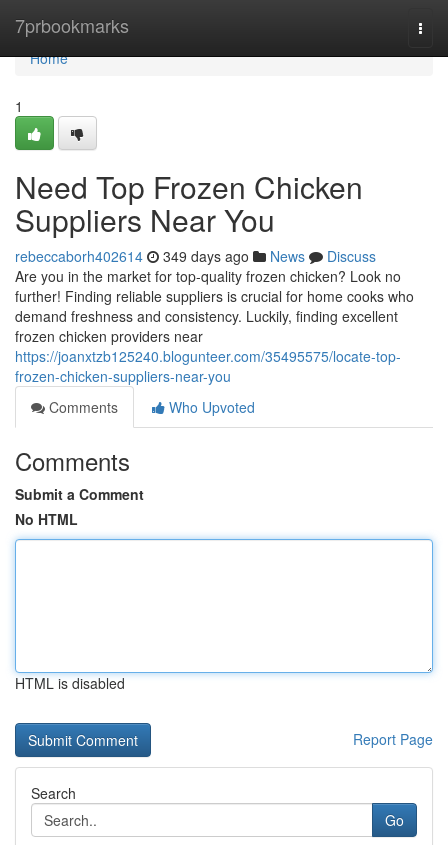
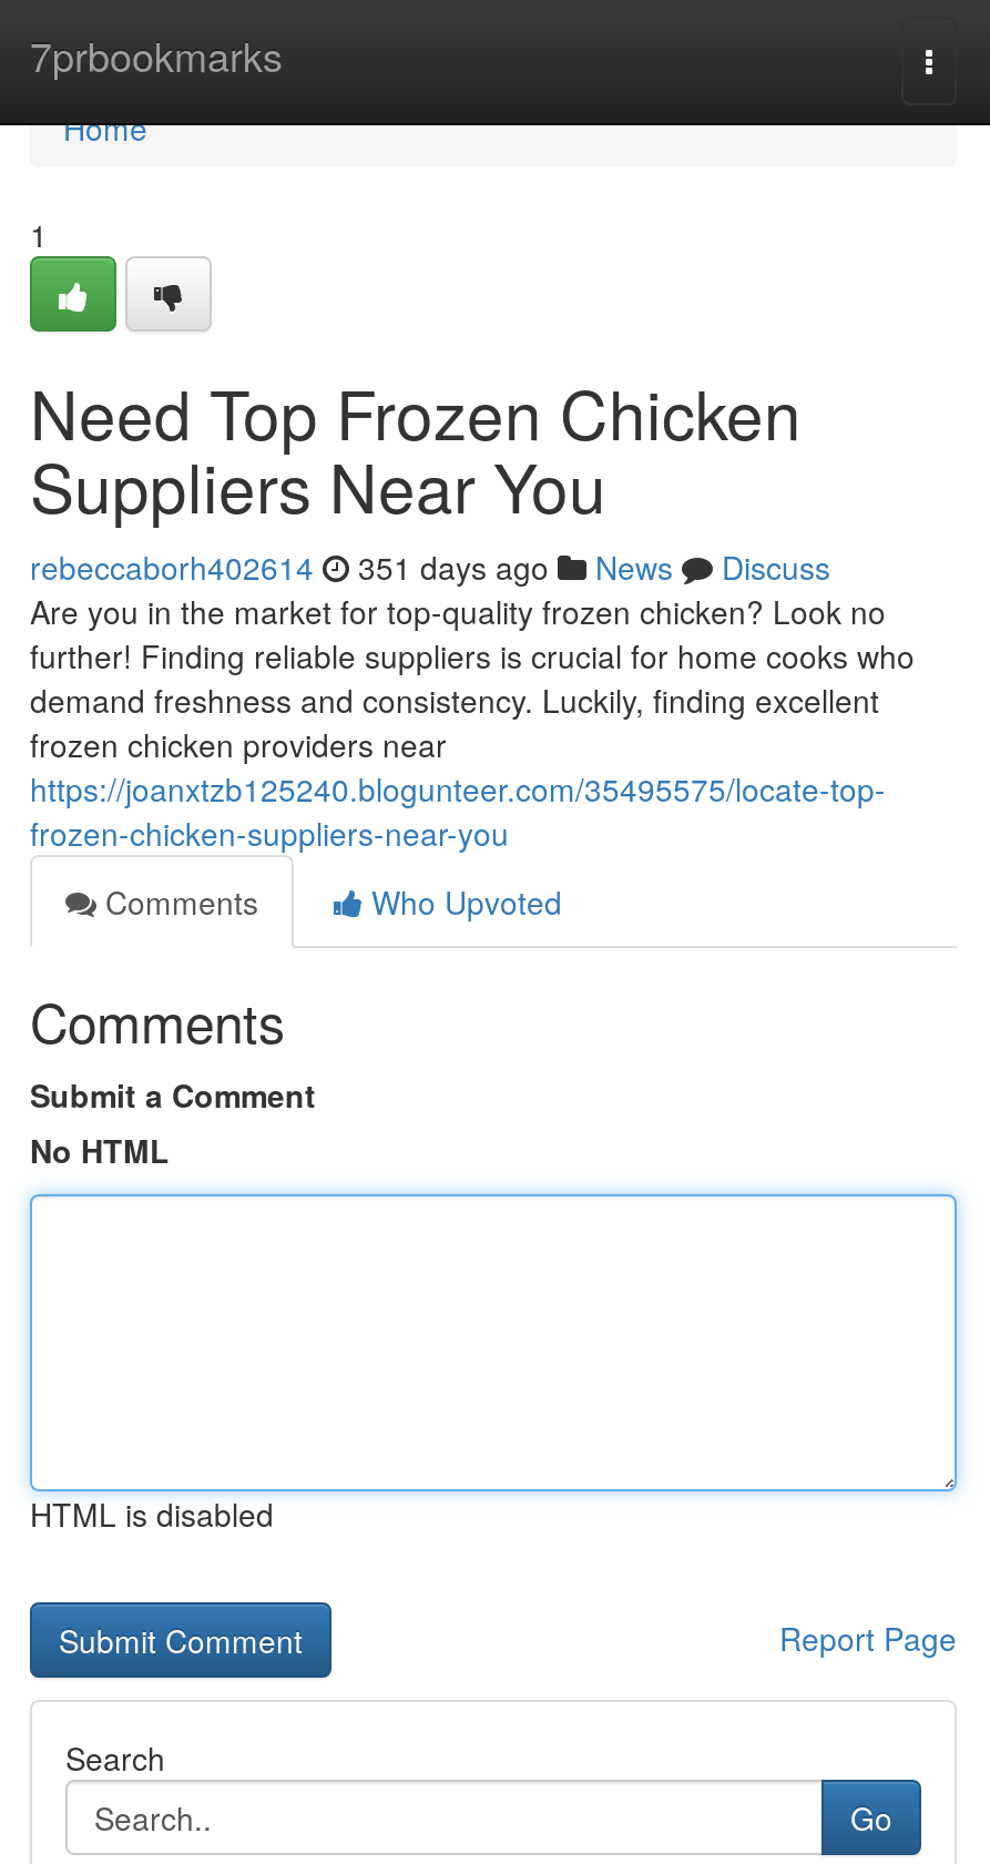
- rebeccaborh402614 349 days ago News Discuss
+ rebeccaborh402614 351 days ago News Discuss
